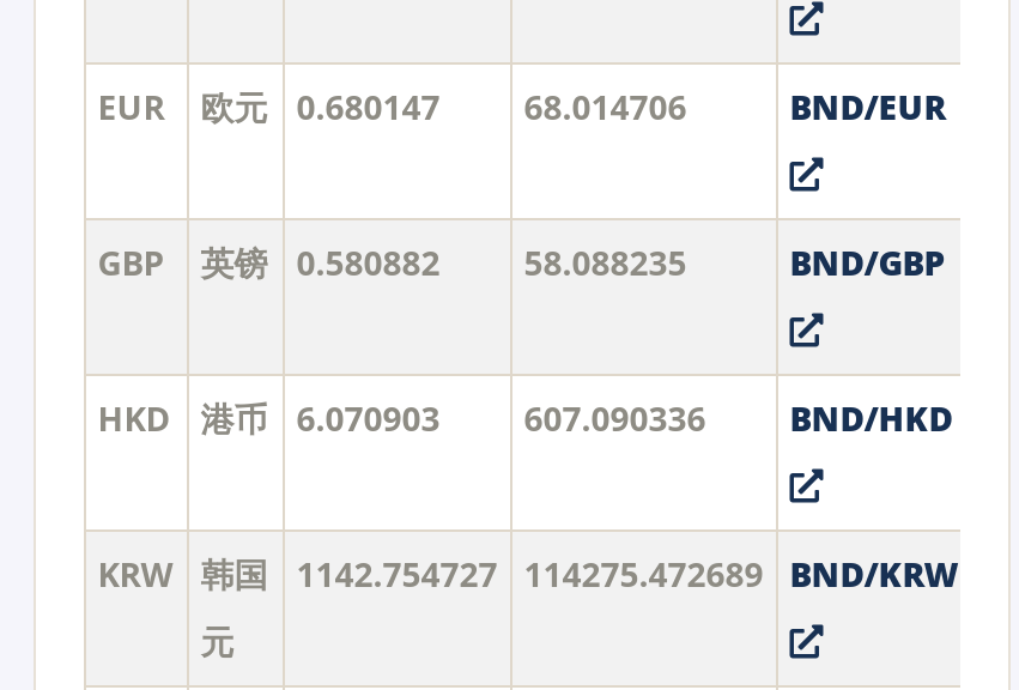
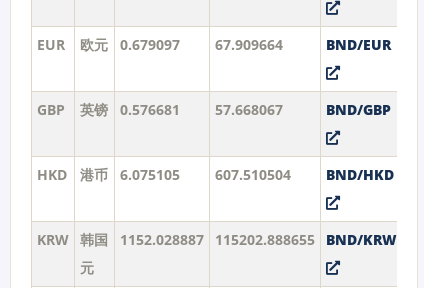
- 0.680147
+ 0.679097

- 68.014706
+ 67.909664

- 0.580882
+ 0.576681

- 58.088235
+ 57.668067

- 6.070903
+ 6.075105

- 607.090336
+ 607.510504

- KRW 韩国 1142.754727 114275.472689 BND/KRW
+ KRW 韩国 1152.028887 115202.888655 BND/KRW
